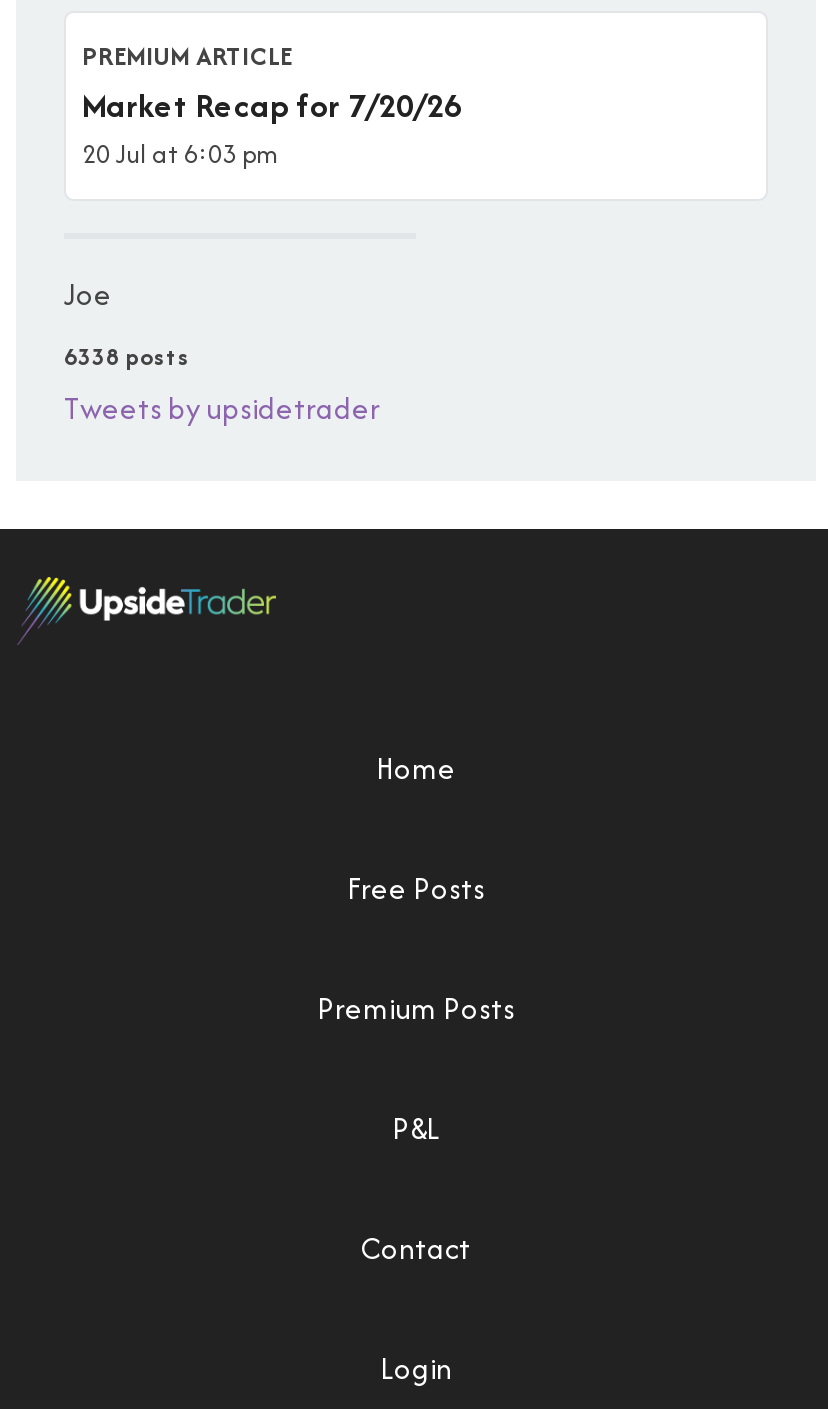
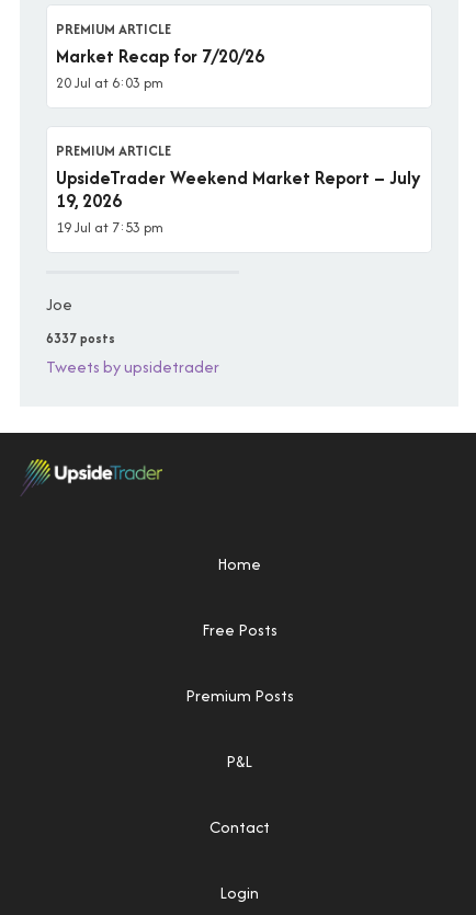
+ PREMIUM ARTICLE
+ UpsideTrader Weekend Market Report – July
+ 19, 2026
+ 19 Jul at 7:53 pm

- 6338 posts
+ 6337 posts
